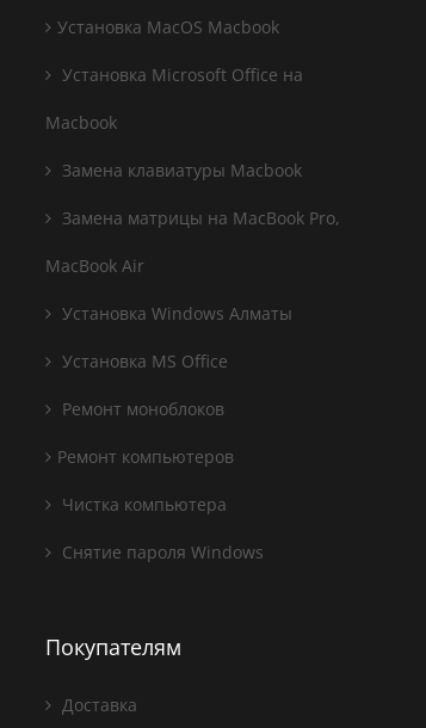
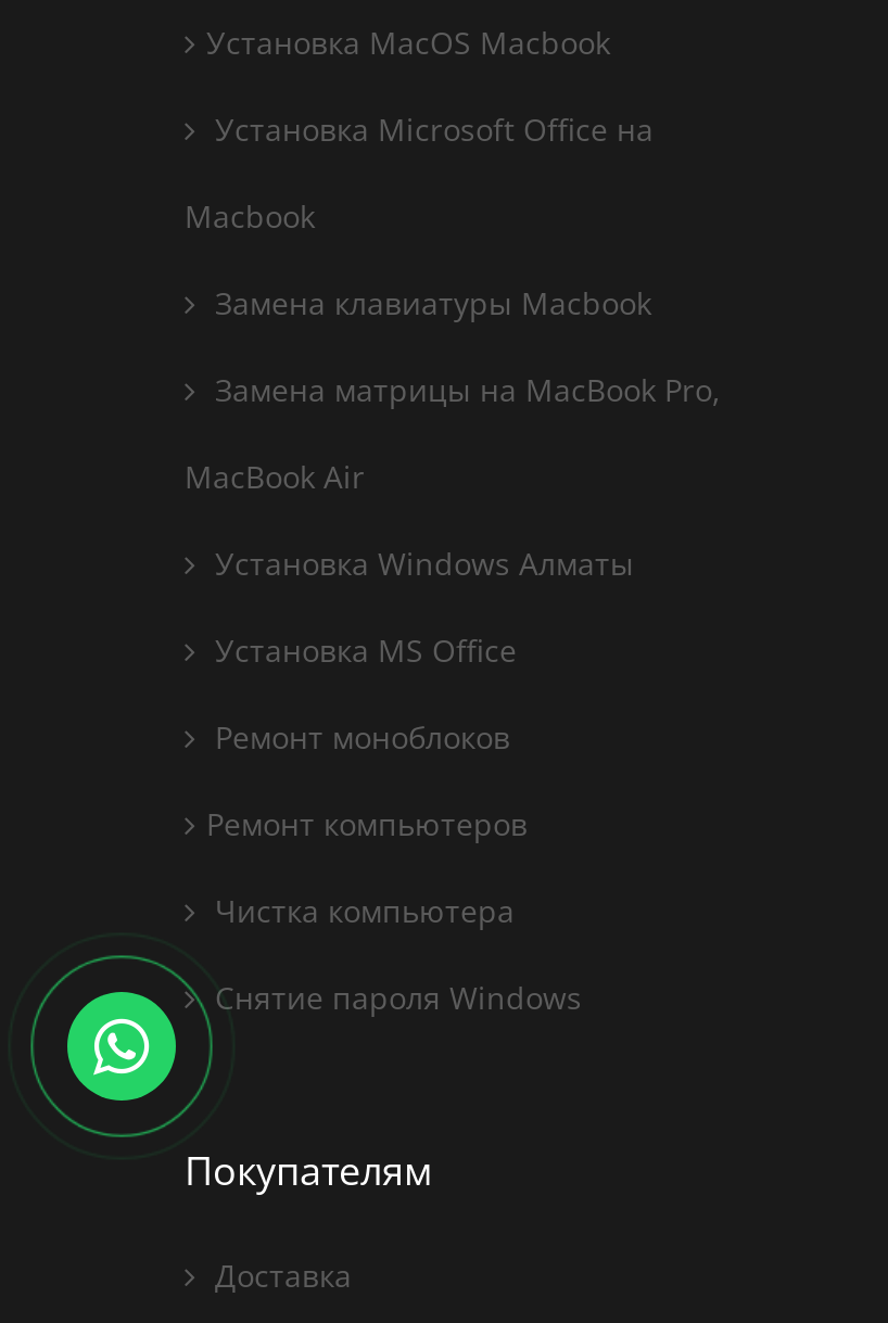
+ [image]
